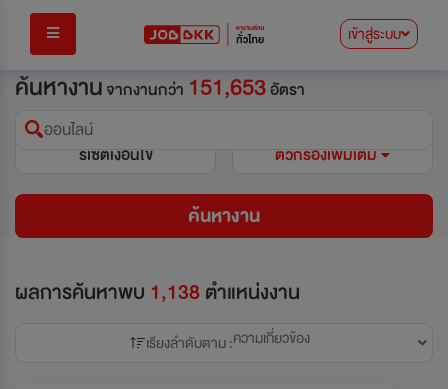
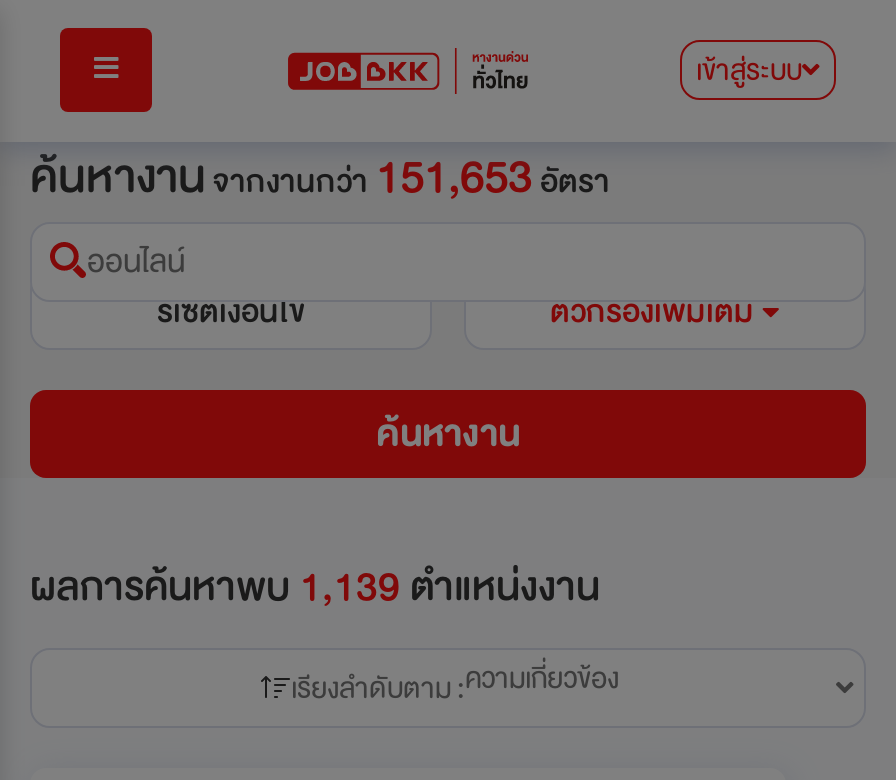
- ผลการค้นหาพบ1,138ตำแหน่งงาน
+ ผลการค้นหาพบ1,139ตำแหน่งงาน
